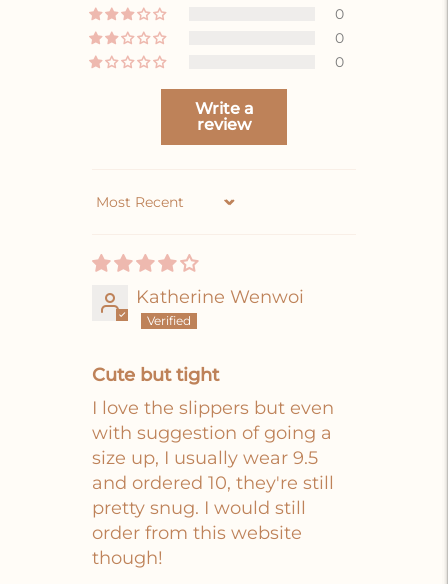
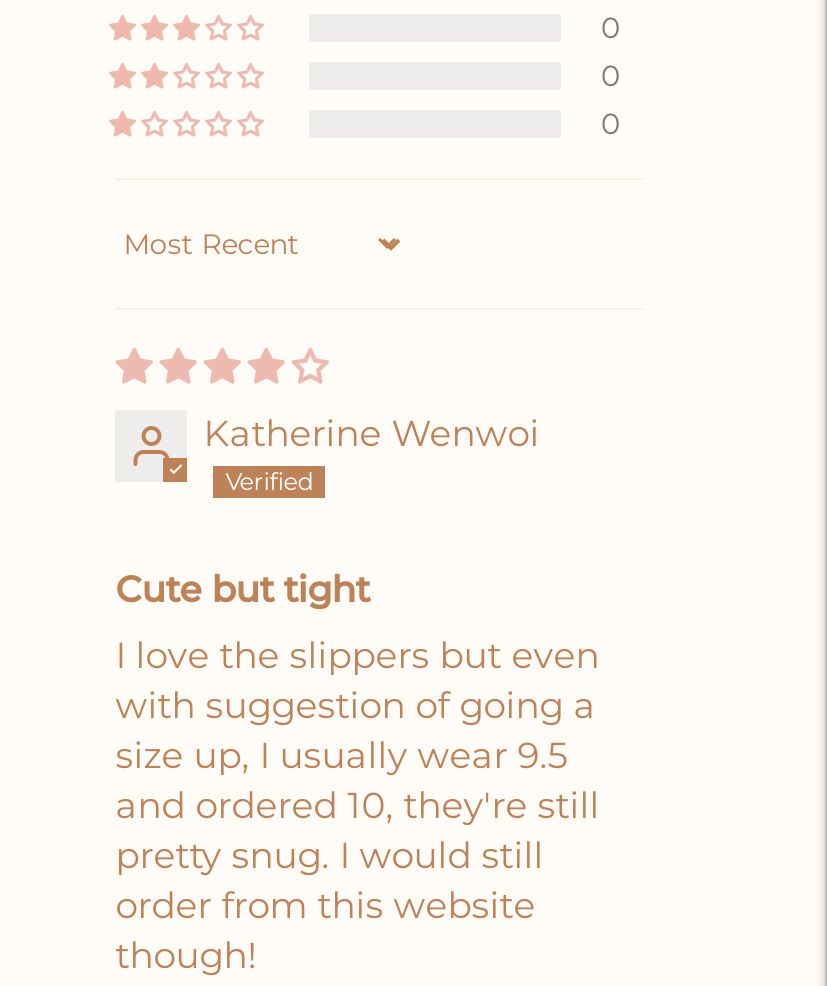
- Write a
- review
